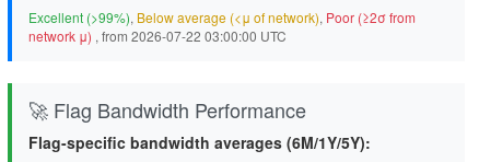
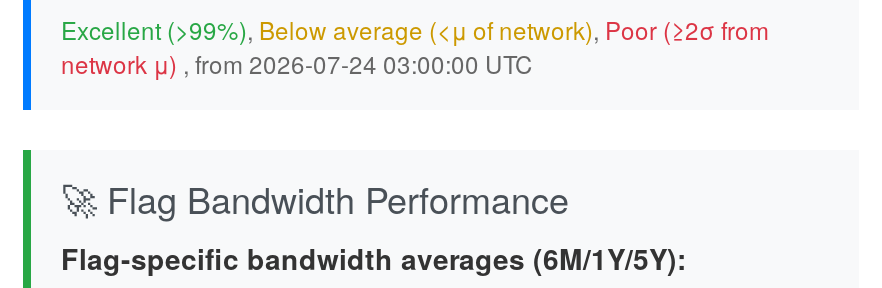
- network μ), from 2026-07-22 03:00:00 UTC
+ network μ), from 2026-07-24 03:00:00 UTC
